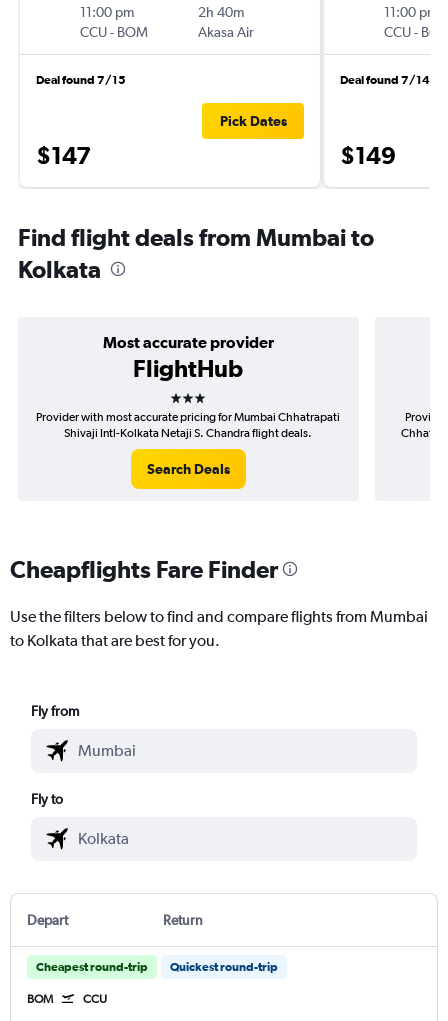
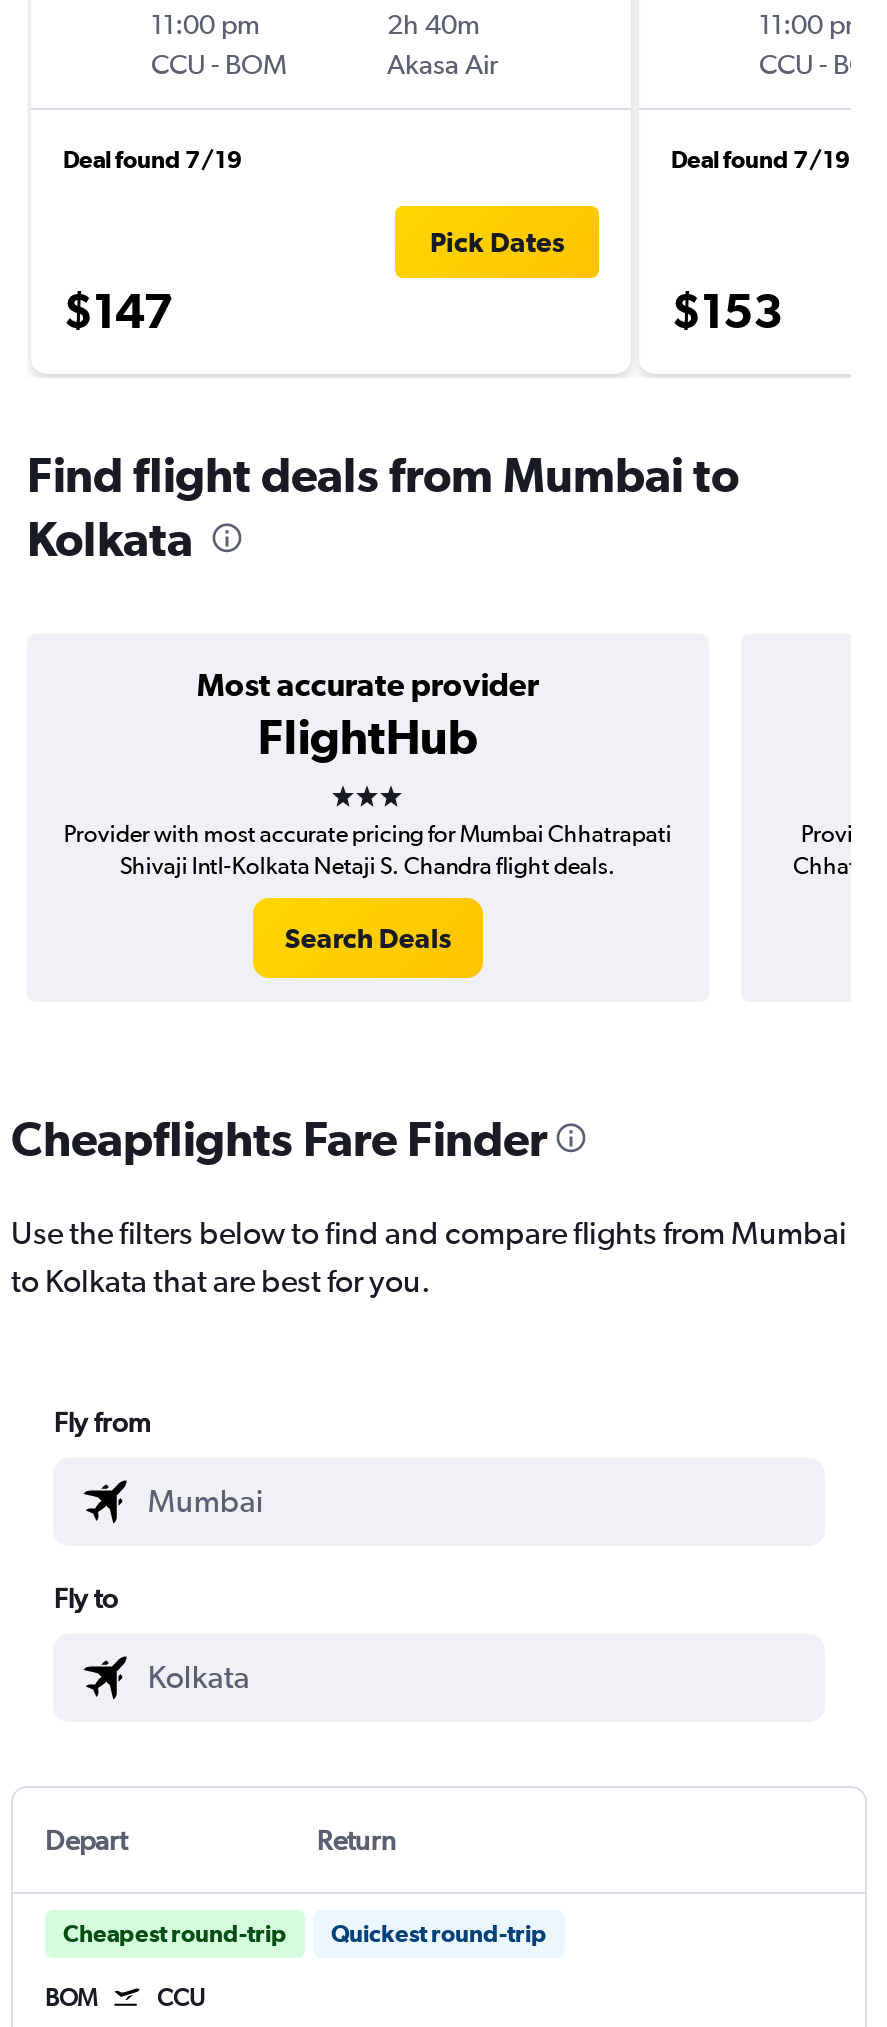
- Deal found 7/15
+ Deal found 7/19

- Deal found 7/14
+ Deal found 7/19

- $149
+ $153
